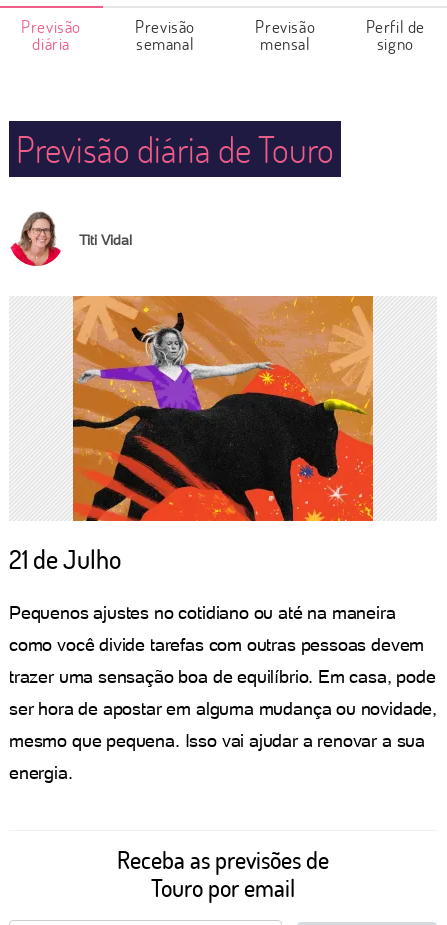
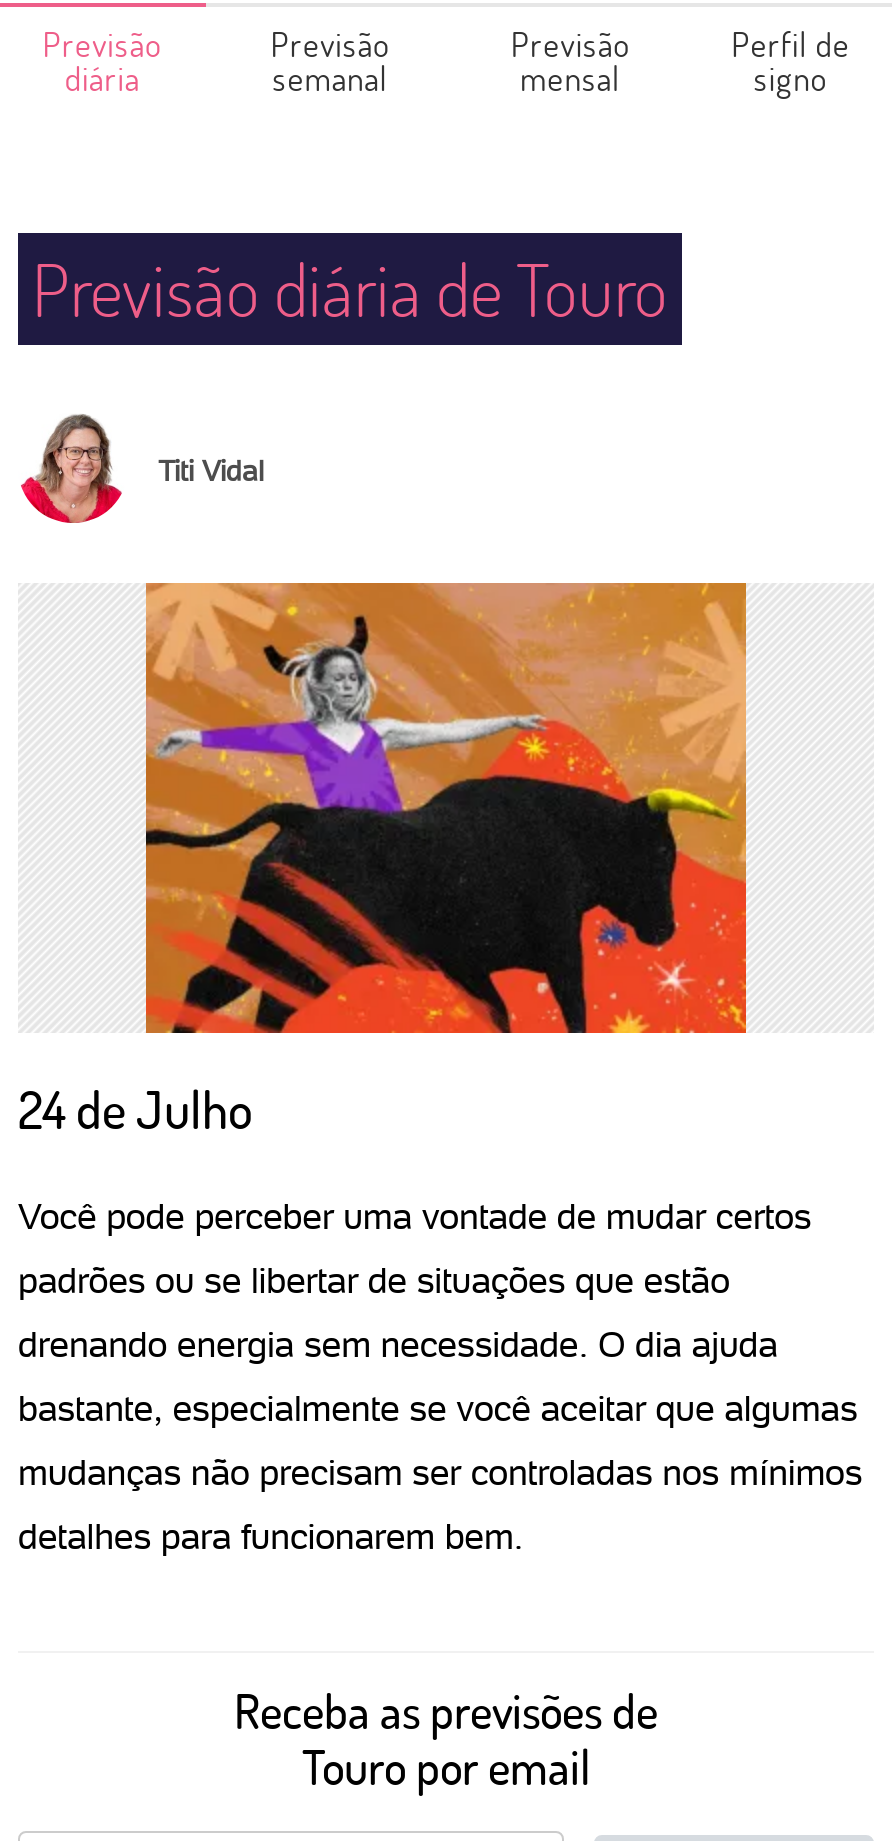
- 21 de Julho
+ 24 de Julho

- Pequenos ajustes no cotidiano ou até na maneira
+ Você pode perceber uma vontade de mudar certos

- como você divide tarefas com outras pessoas devem
+ padrões ou se libertar de situações que estão

- trazer uma sensação boa de equilíbrio. Em casa, pode
+ drenando energia sem necessidade. O dia ajuda

- ser hora de apostar em alguma mudança ou novidade,
+ bastante, especialmente se você aceitar que algumas

- mesmo que pequena. Isso vai ajudar a renovar a sua
+ mudanças não precisam ser controladas nos mínimos

- energia.
+ detalhes para funcionarem bem.
